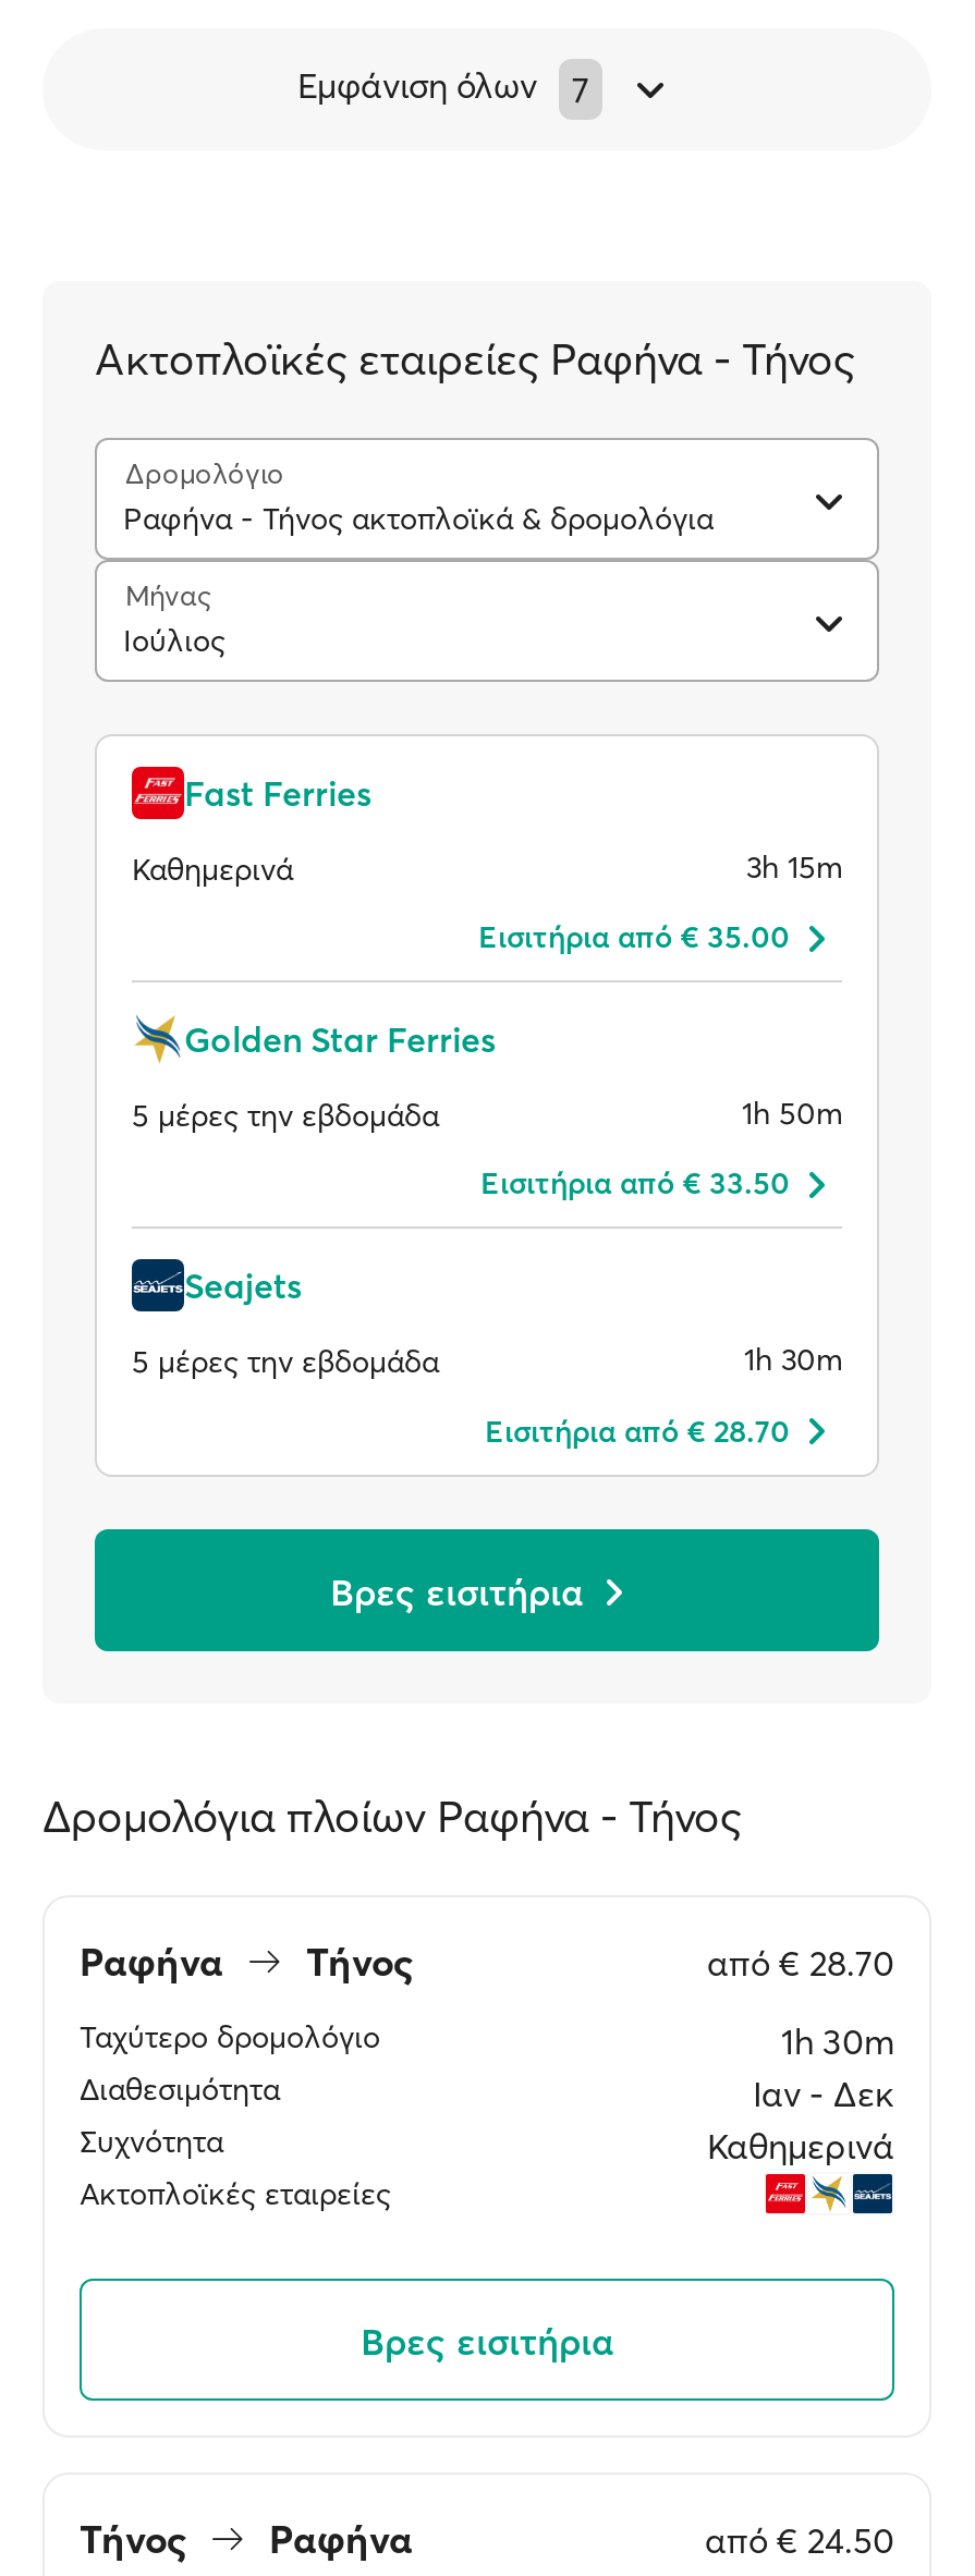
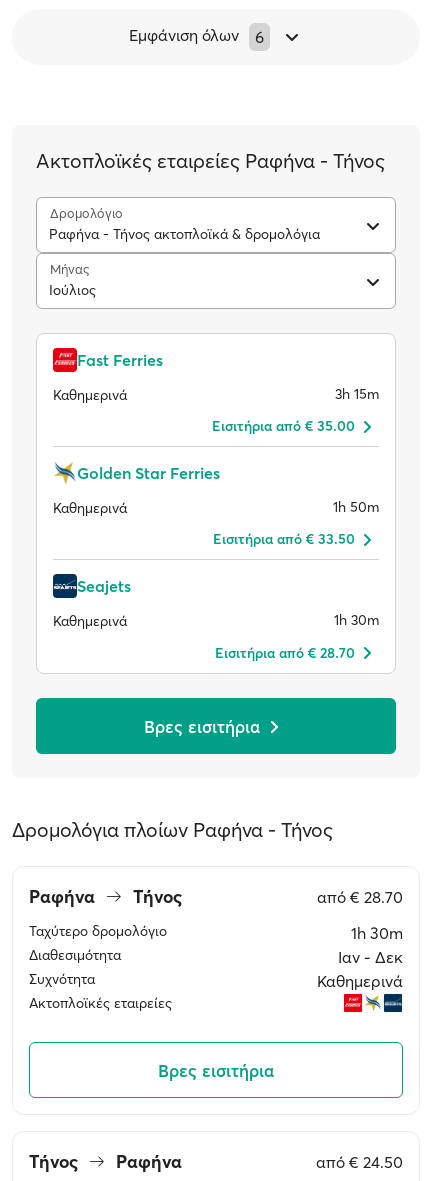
- Εμφάνιση όλων 7
+ Εμφάνιση όλων 6

- 5 μέρες την εβδομάδα
+ Καθημερινά

- 5 μέρες την εβδομάδα
+ Καθημερινά
